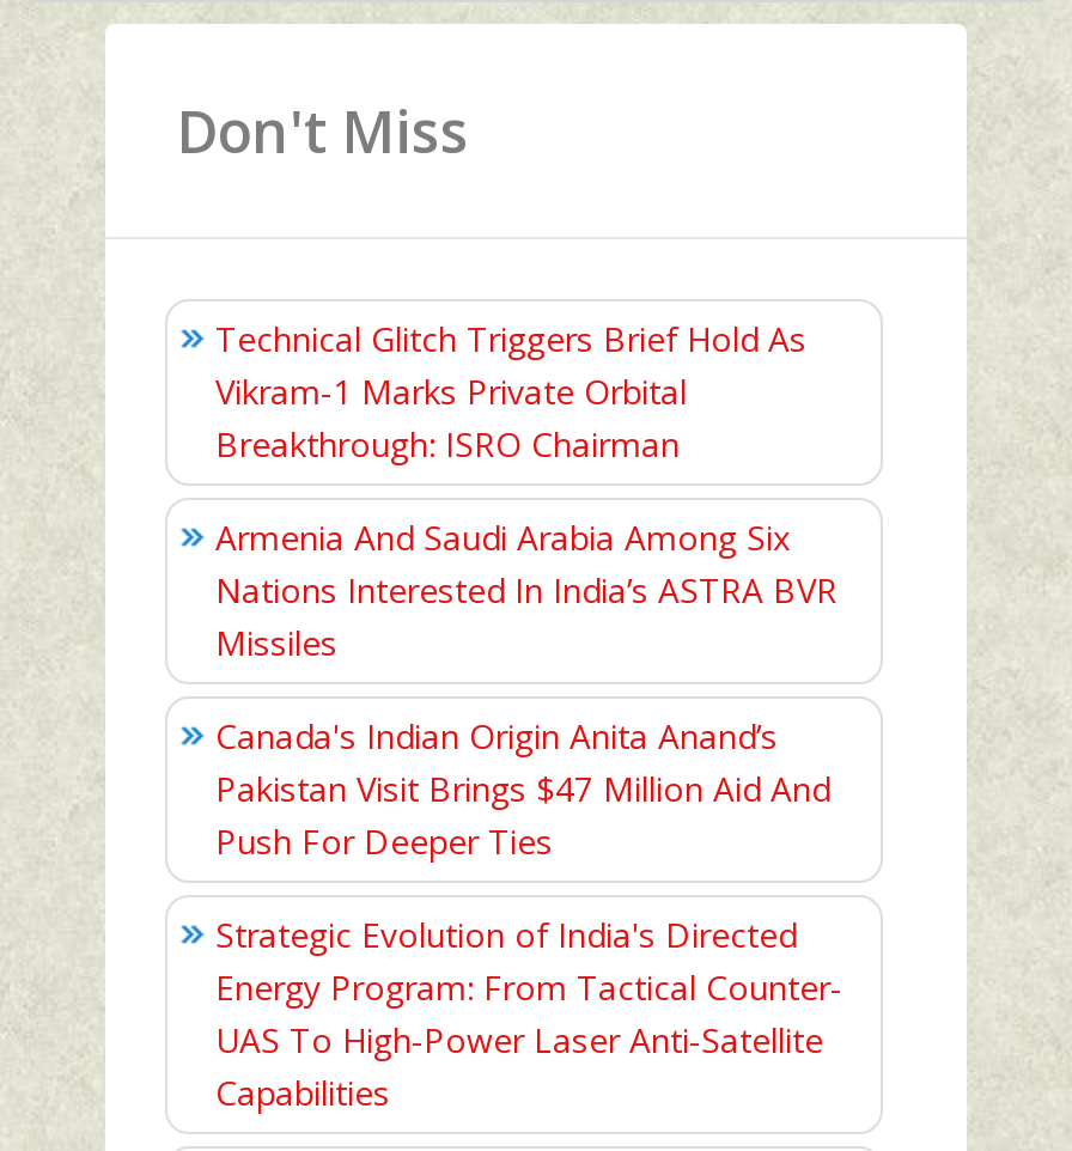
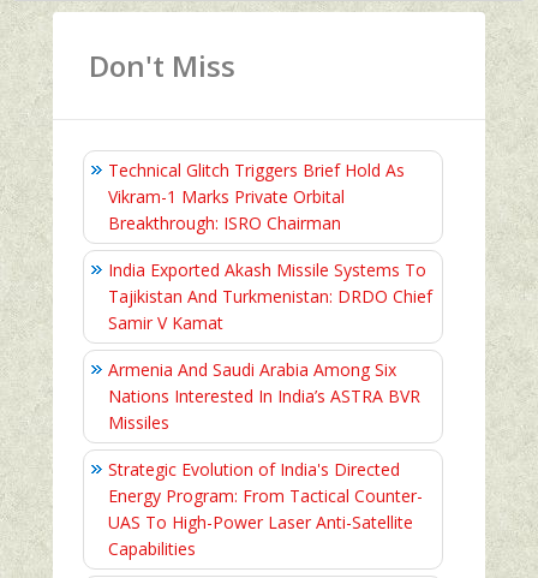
+ India Exported Akash Missile Systems To
+ Tajikistan And Turkmenistan: DRDO Chief
+ Samir V Kamat

moved down: Armenia And Saudi Arabia Among Six | Nations Interested In India’s ASTRA BVR | Missiles

- Canada's Indian Origin Anita Anand’s
- Pakistan Visit Brings $47 Million Aid And
- Push For Deeper Ties
